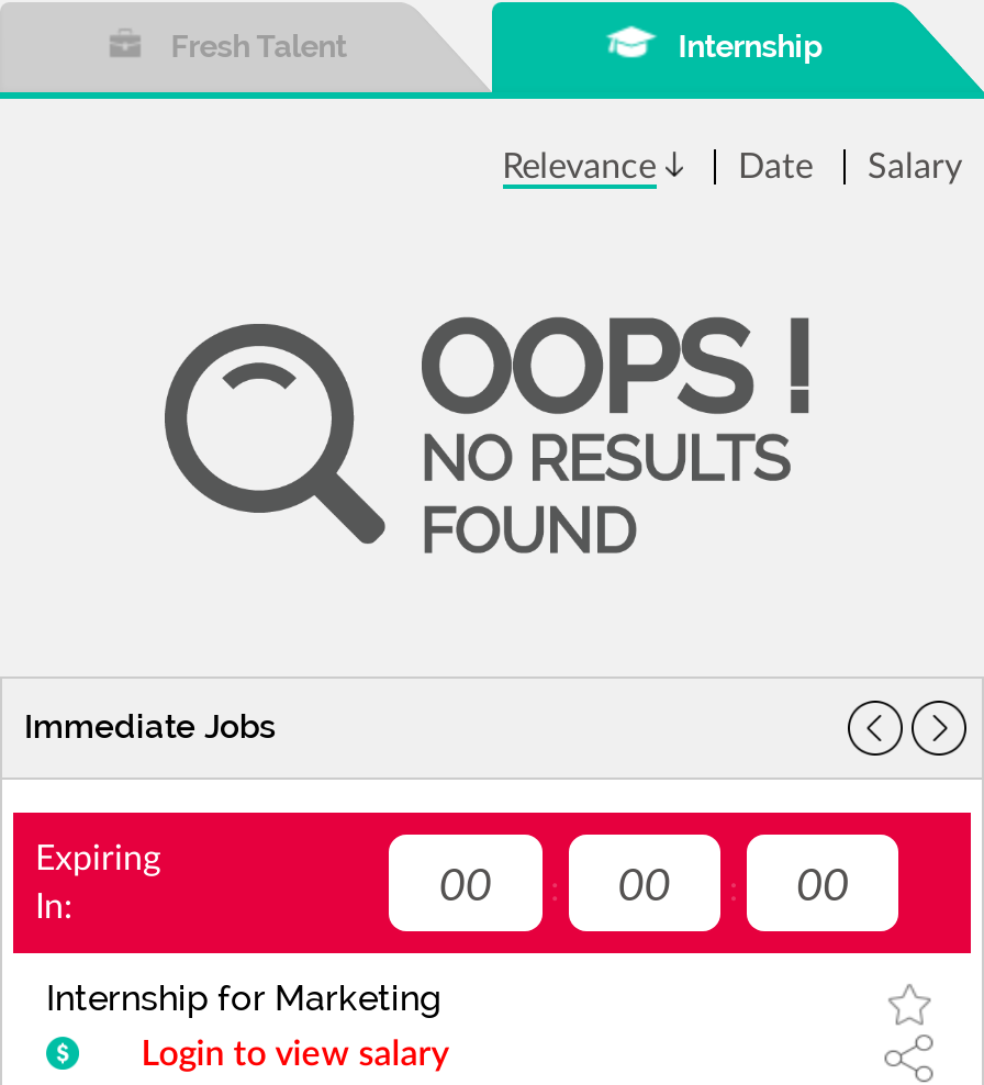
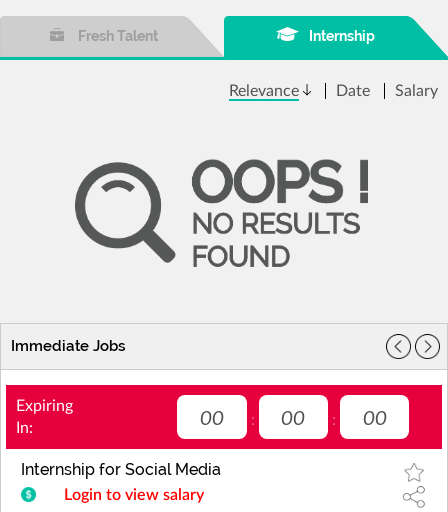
- Internship for Marketing
+ Internship for Social Media
